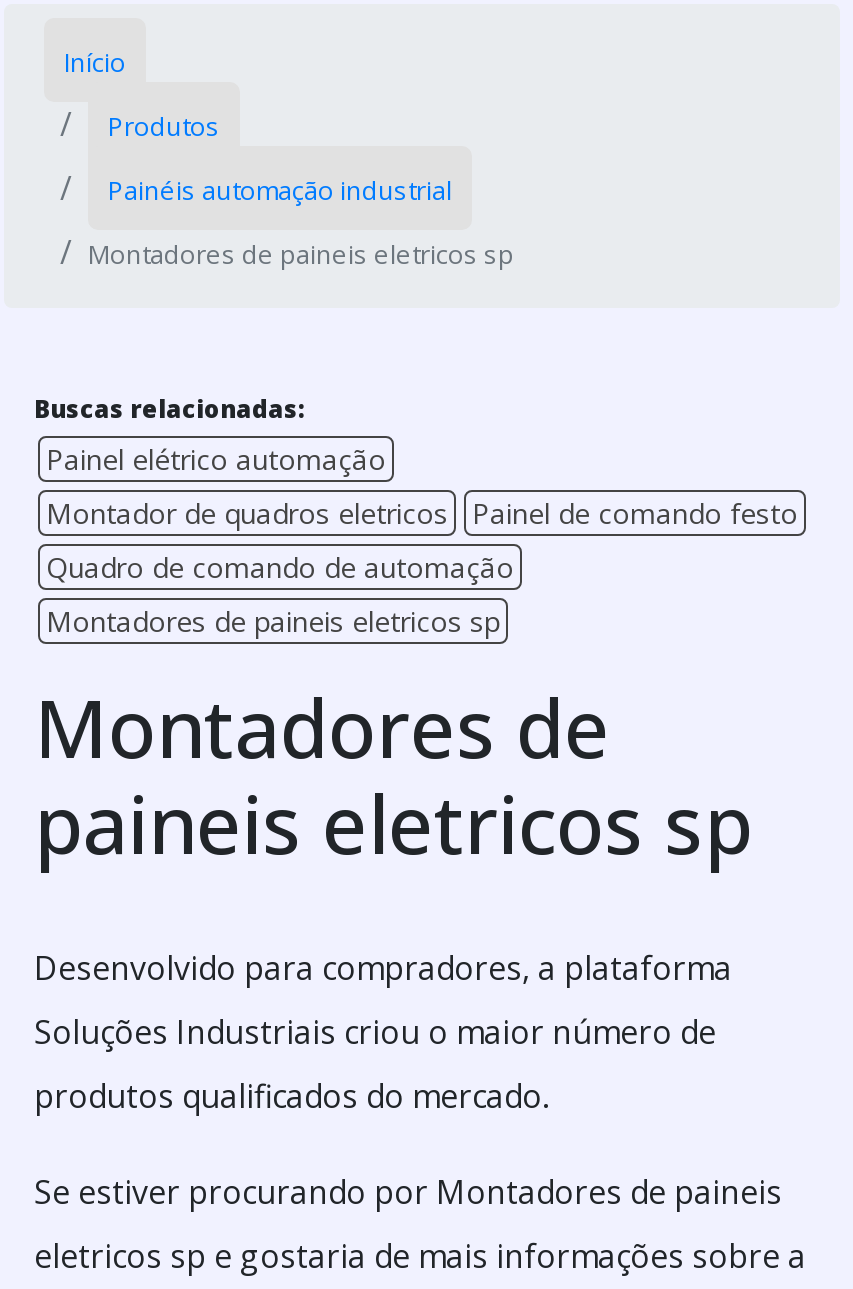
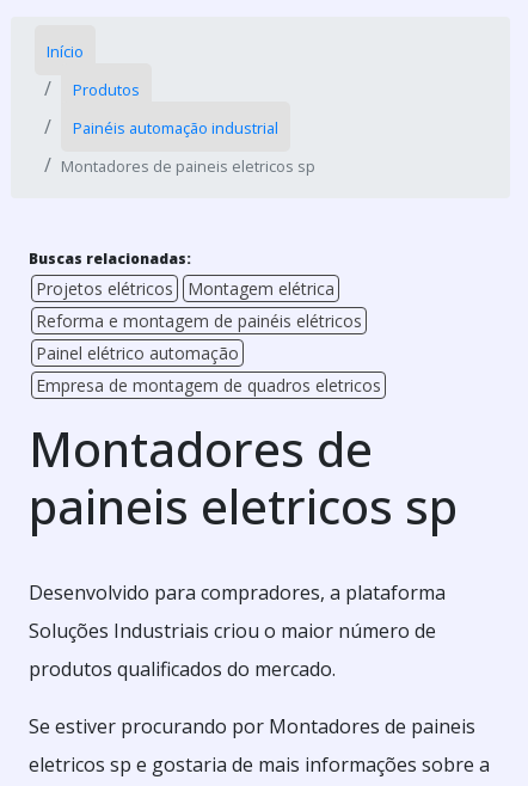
+ Projetos elétricos
+ Montagem elétrica
+ Reforma e montagem de painéis elétricos

moved down: Painel elétrico automação

- Montador de quadros eletricos
- Painel de comando festo
- Quadro de comando de automação
- Montadores de paineis eletricos sp
+ Empresa de montagem de quadros eletricos
